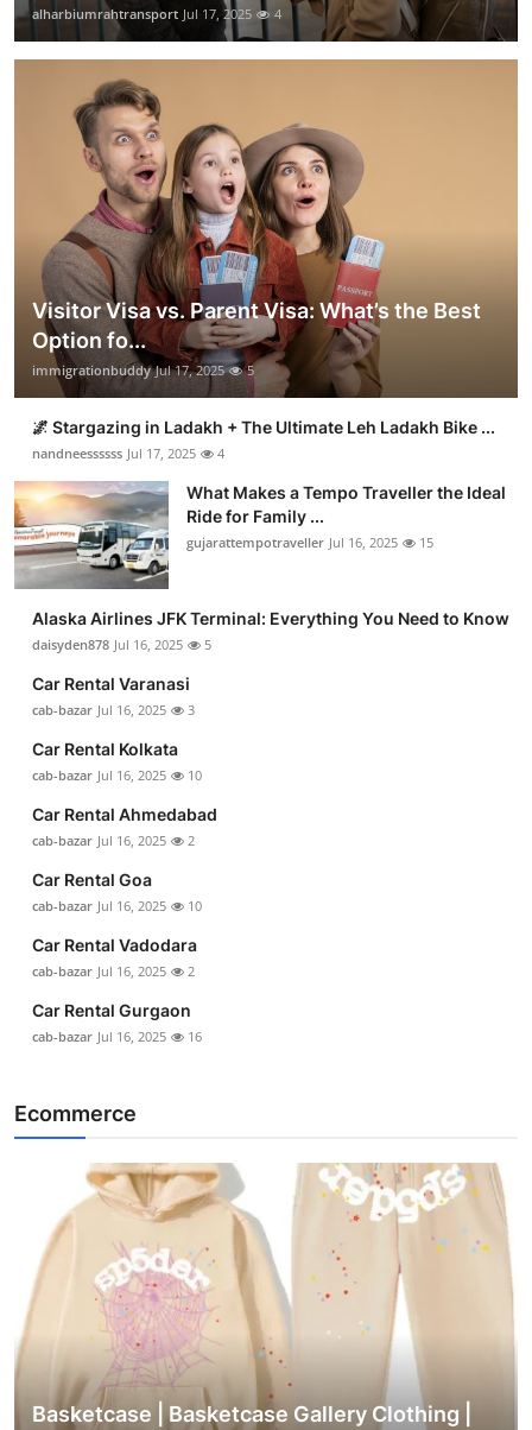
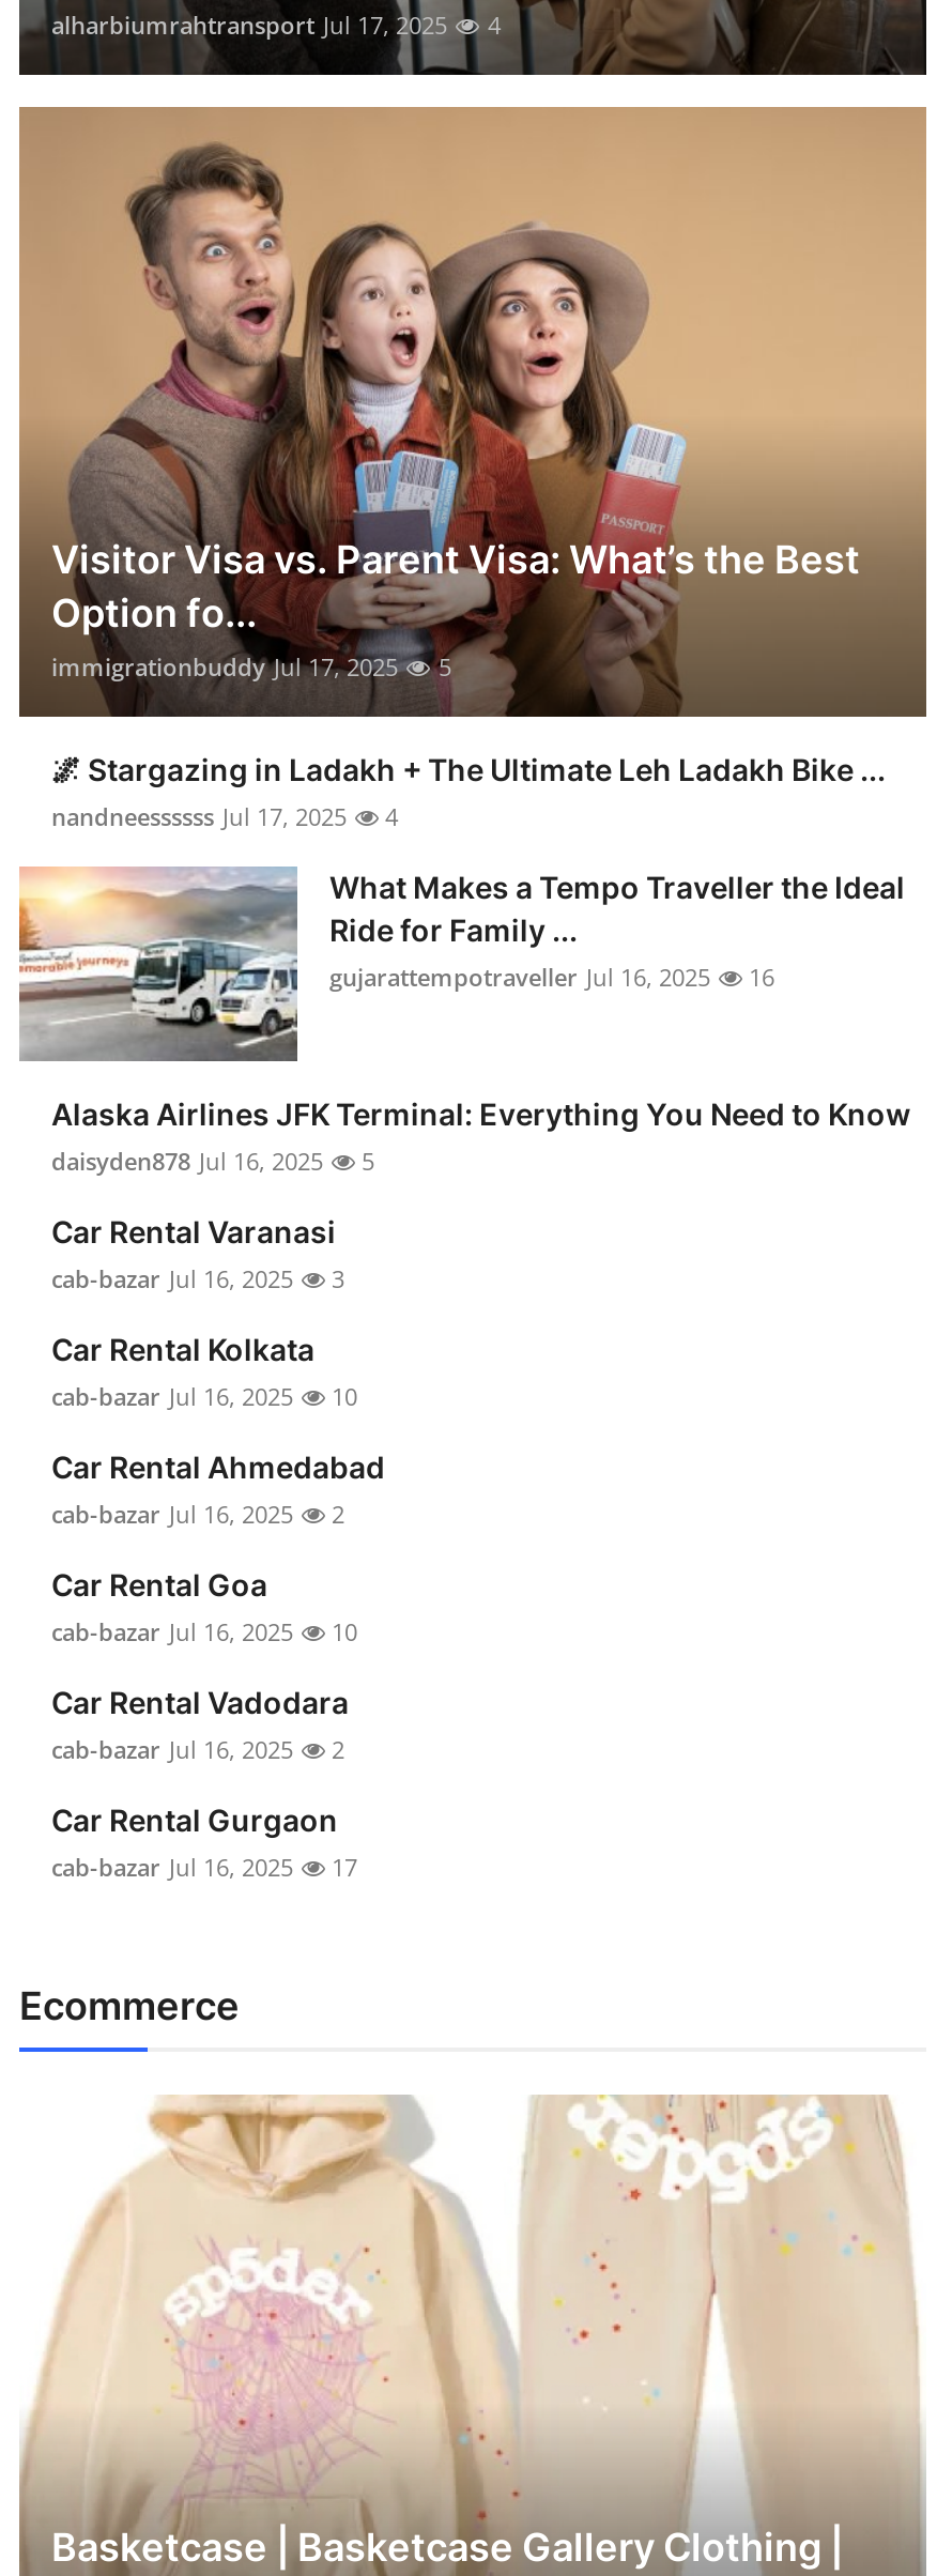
- gujarattempotraveller Jul 16, 2025 15
+ gujarattempotraveller Jul 16, 2025 16

- cab-bazar Jul 16, 2025 16
+ cab-bazar Jul 16, 2025 17
